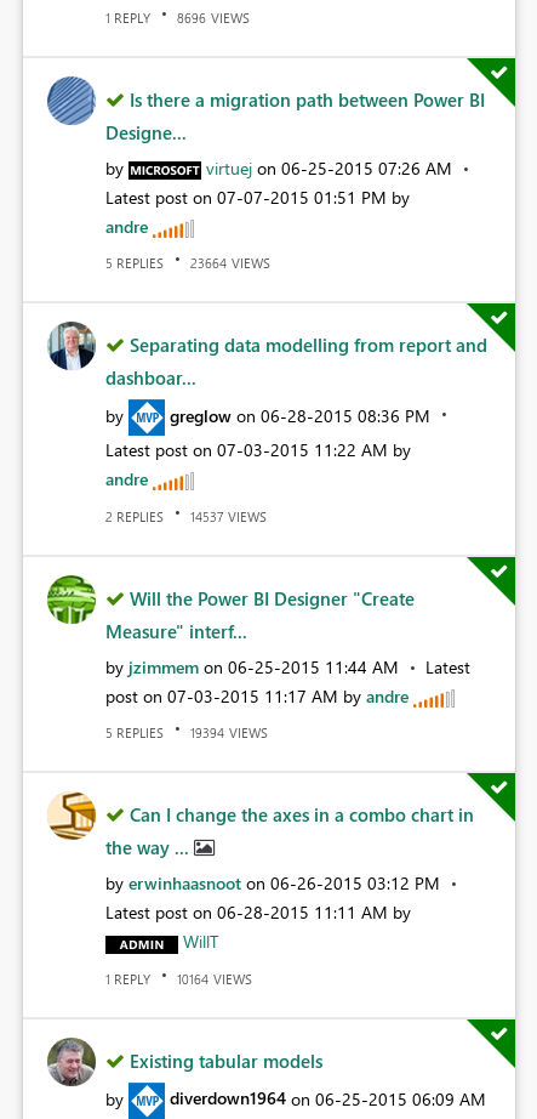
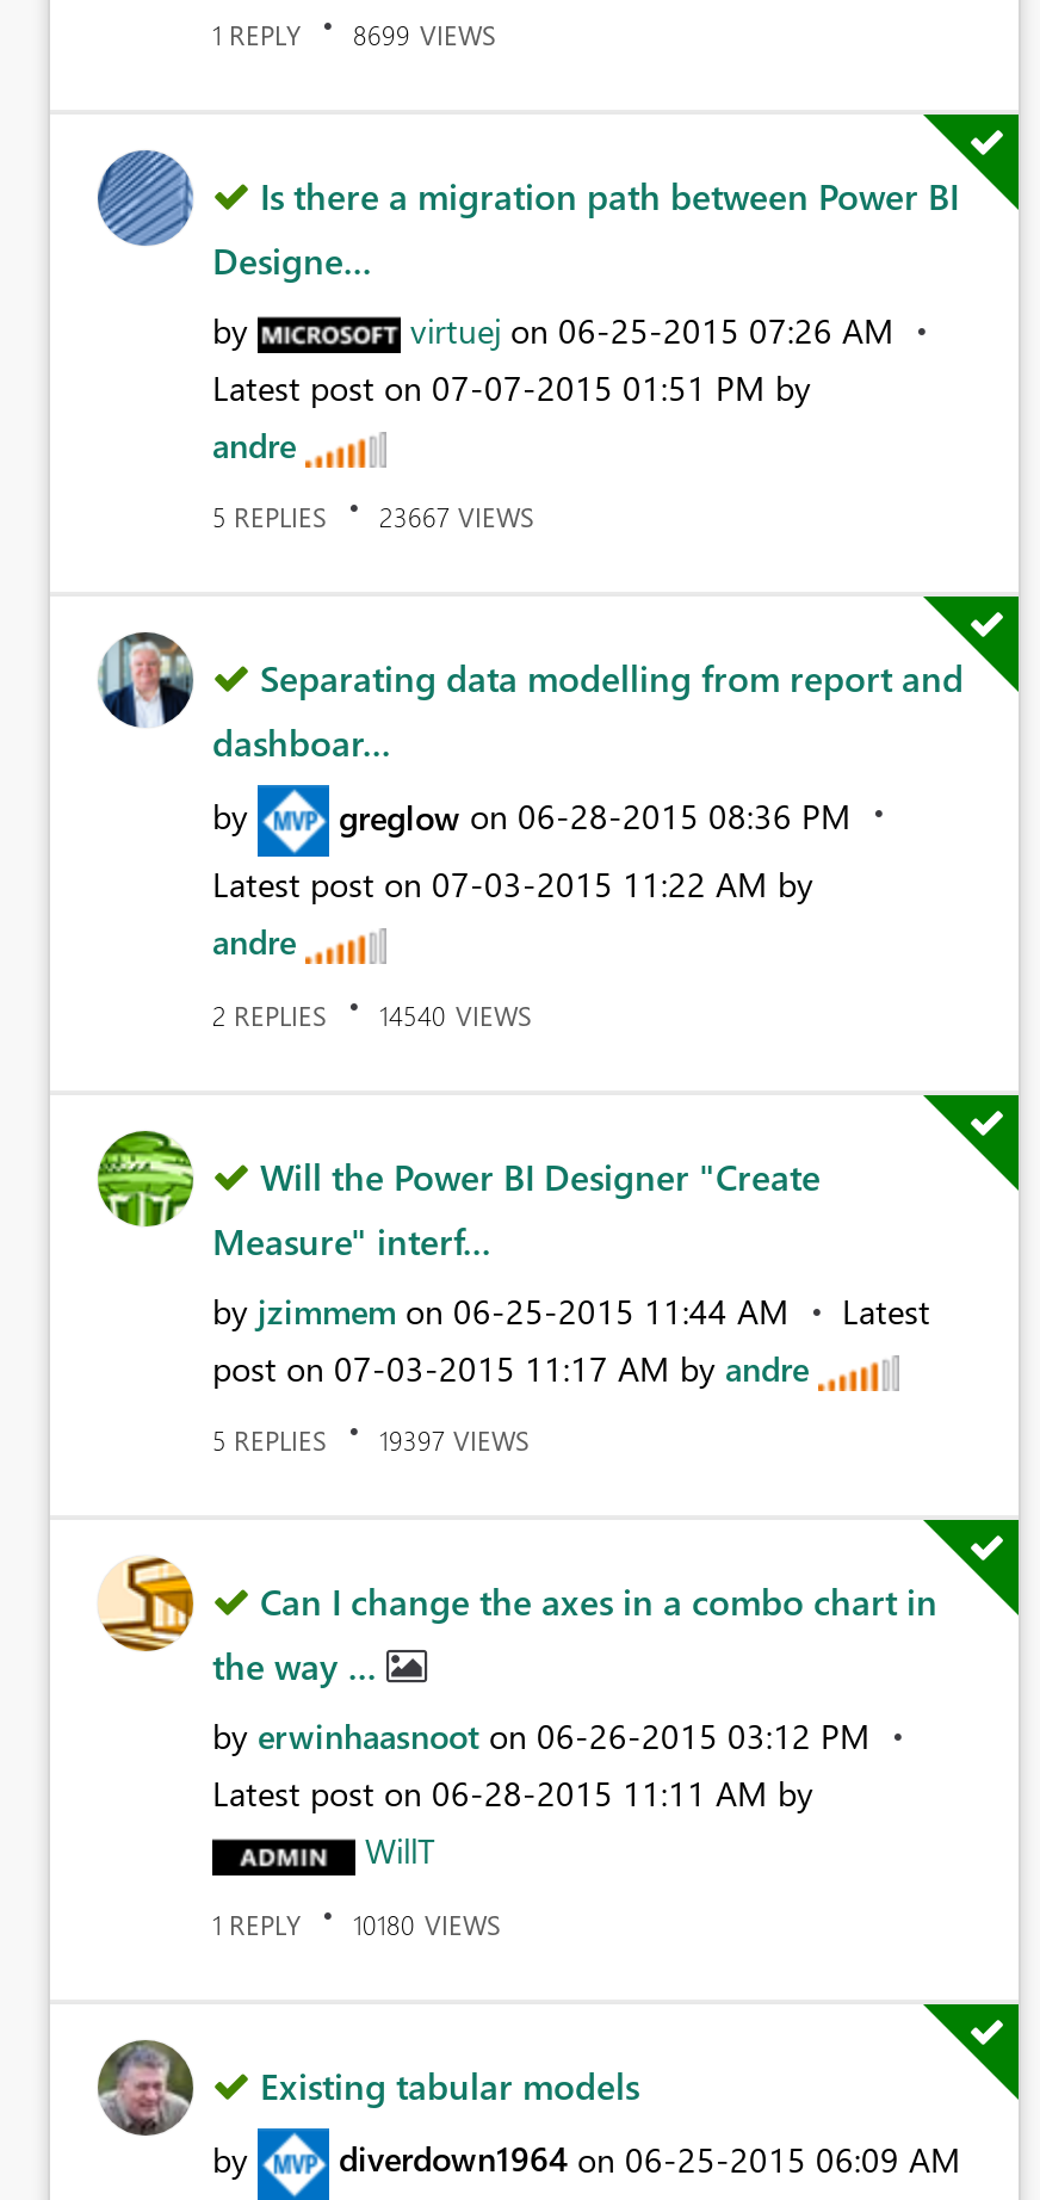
- 1 REPLY 8696 VIEWS
+ 1 REPLY 8699 VIEWS

- 5 REPLIES 23664 VIEWS
+ 5 REPLIES 23667 VIEWS

- 2 REPLIES 14537 VIEWS
+ 2 REPLIES 14540 VIEWS

- 5 REPLIES 19394 VIEWS
+ 5 REPLIES 19397 VIEWS

- 1 REPLY 10164 VIEWS
+ 1 REPLY 10180 VIEWS
